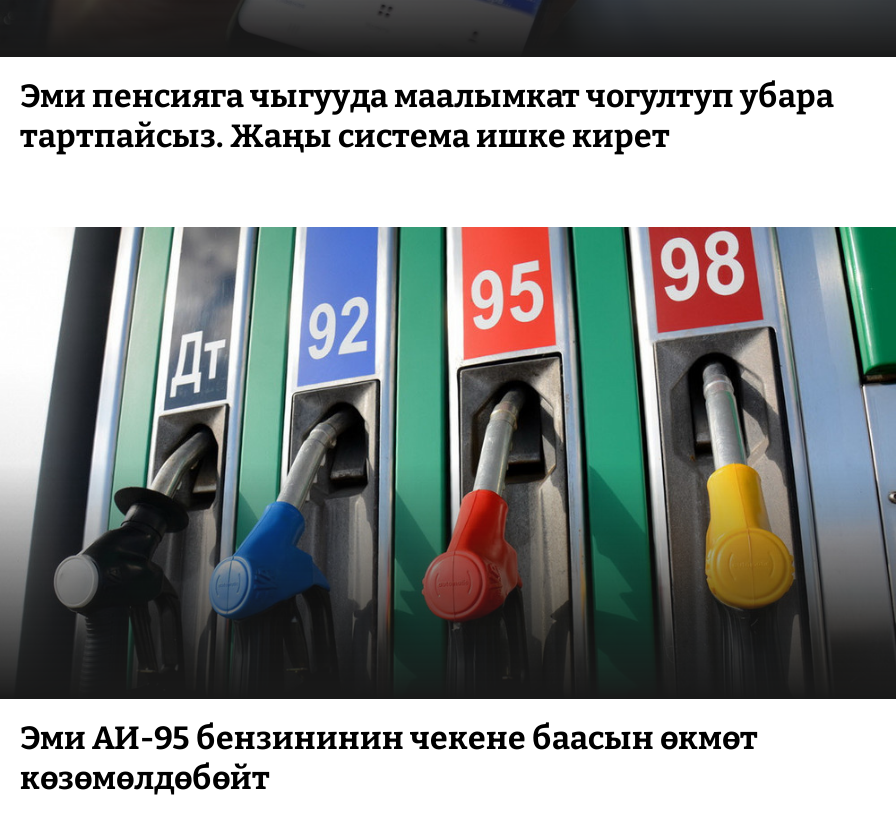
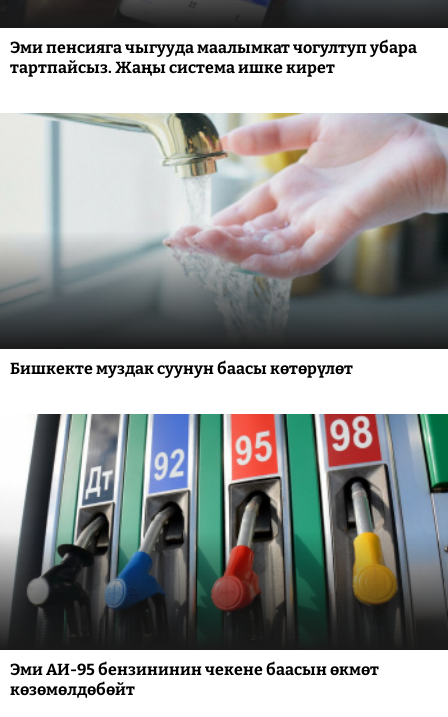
+ [image]
+ Бишкекте муздак суунун баасы көтөрүлөт
